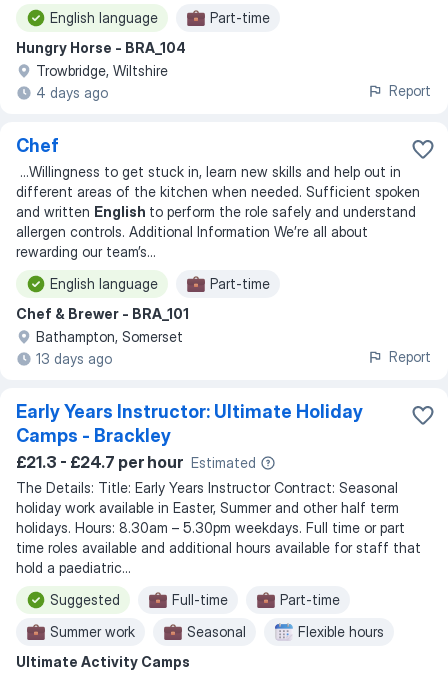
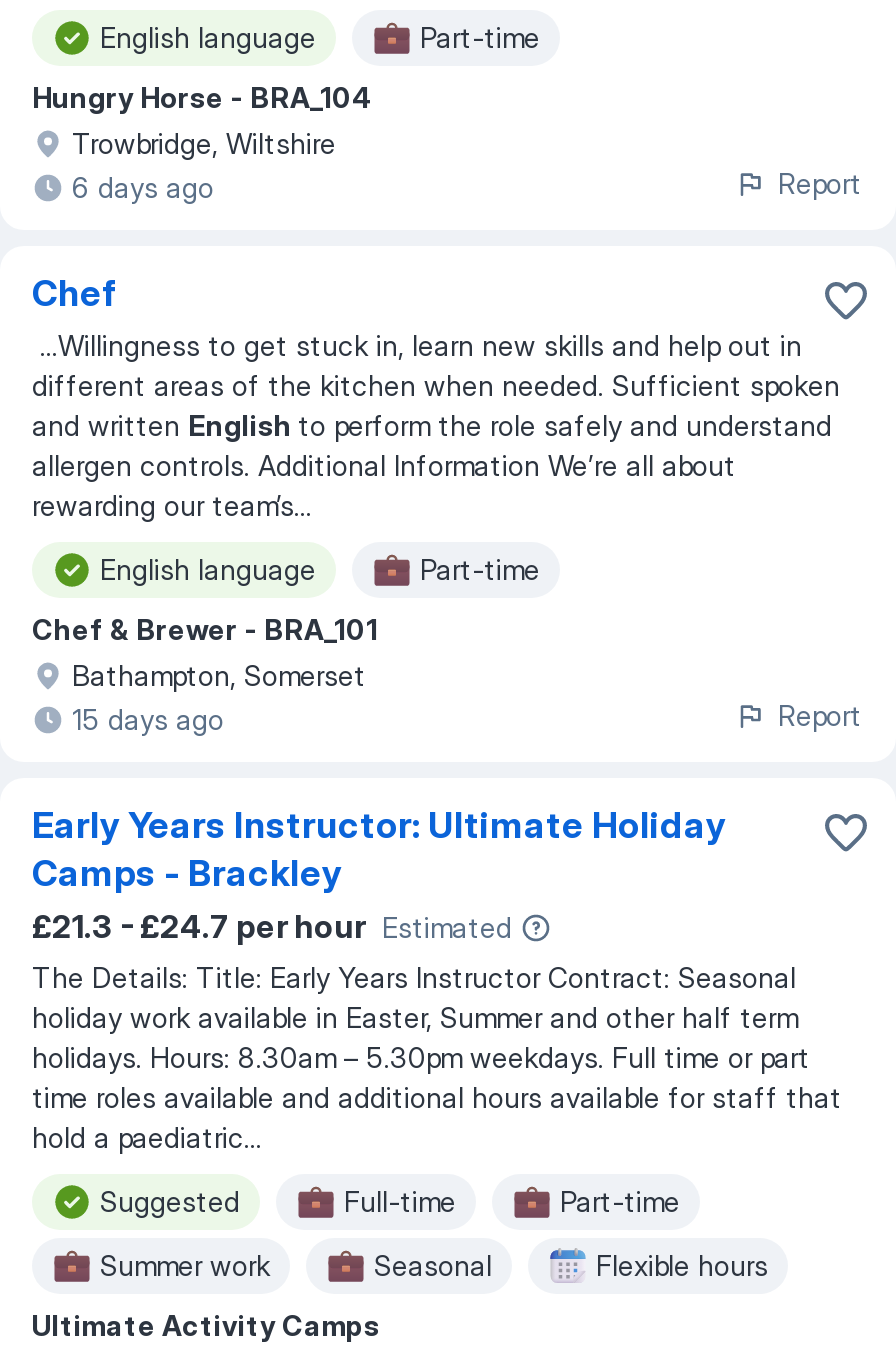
- 4 days ago
+ 6 days ago

- 13 days ago
+ 15 days ago
